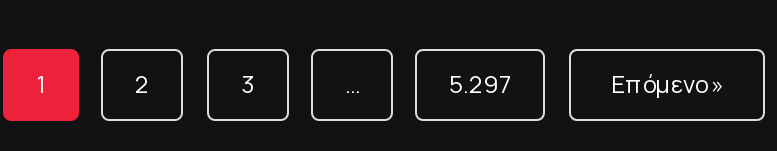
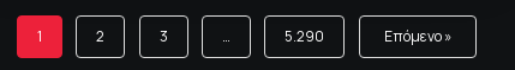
- 5.297
+ 5.290
